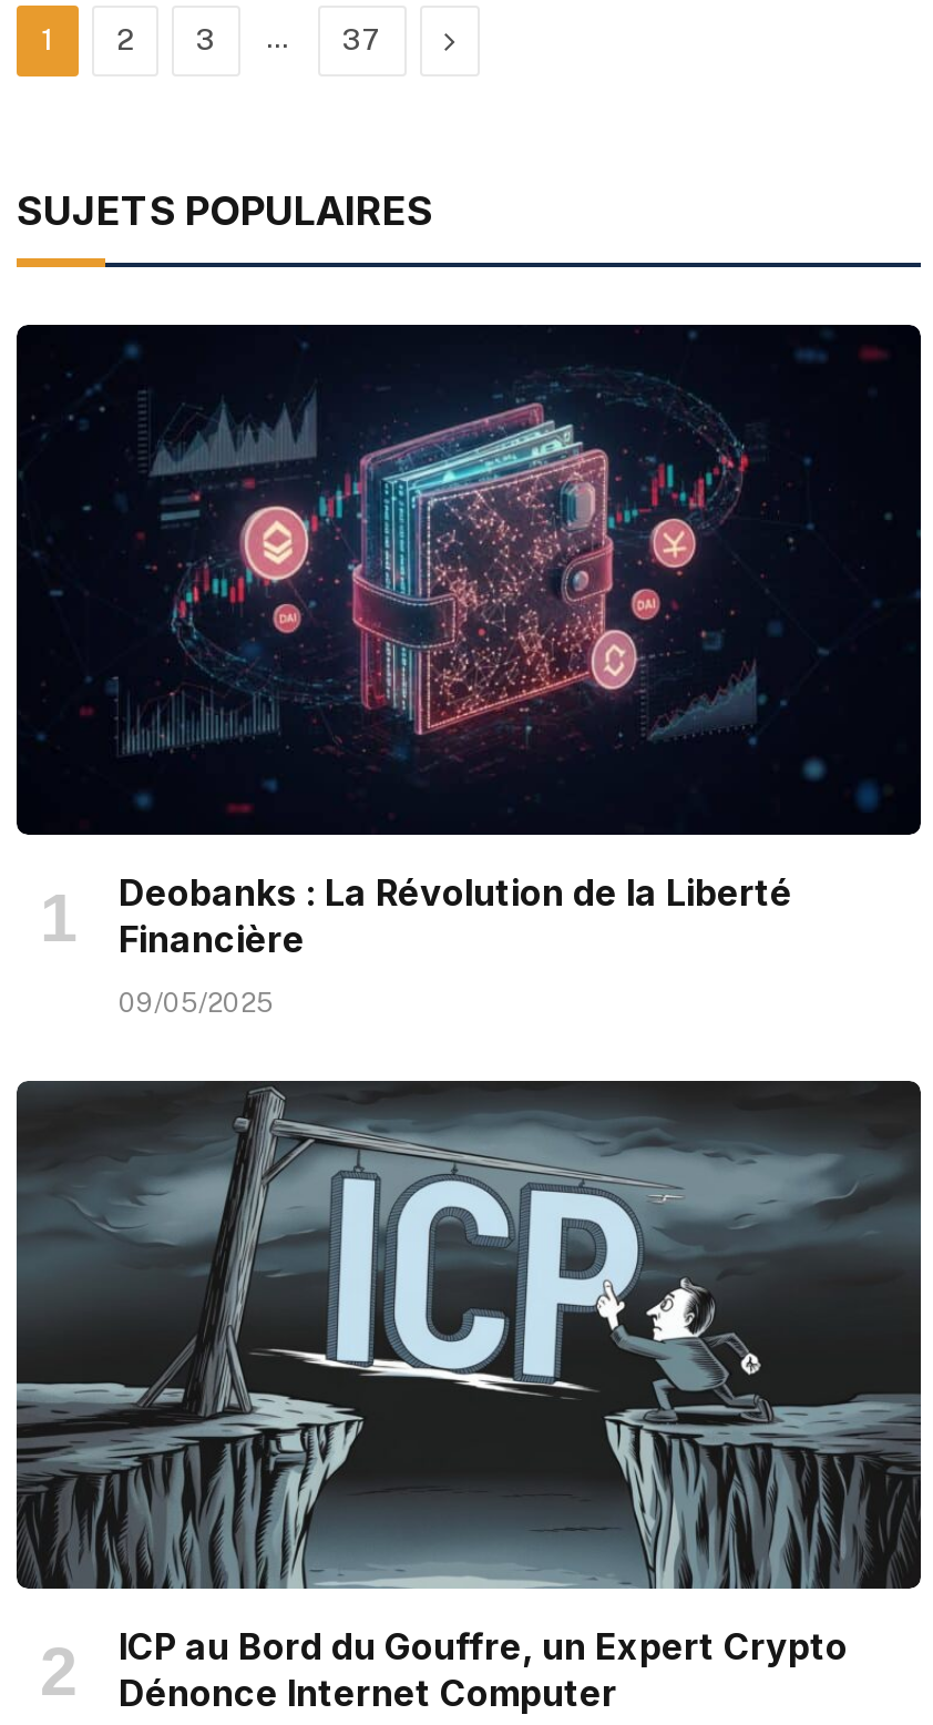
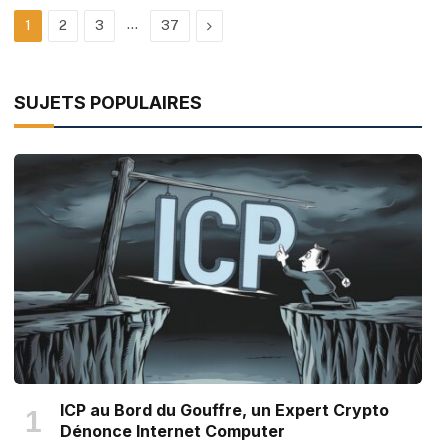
- [image]
- Deobanks : La Révolution de la Liberté
- Financière
- 09/05/2025
